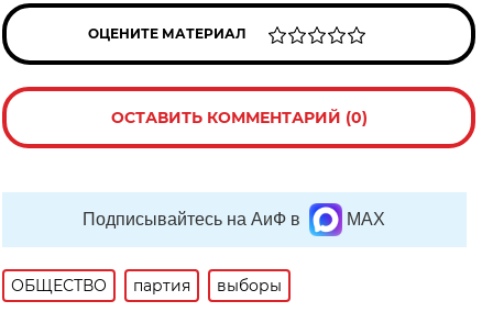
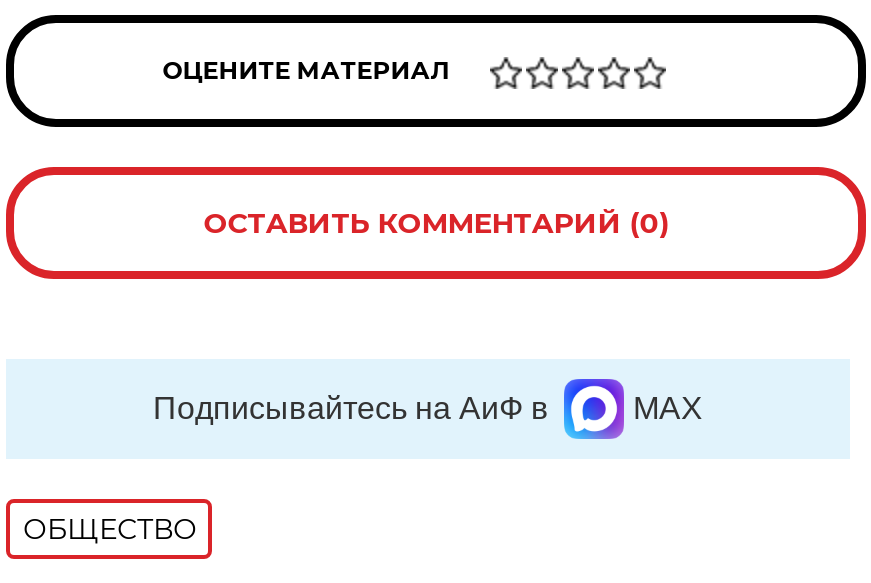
- партия
- выборы
